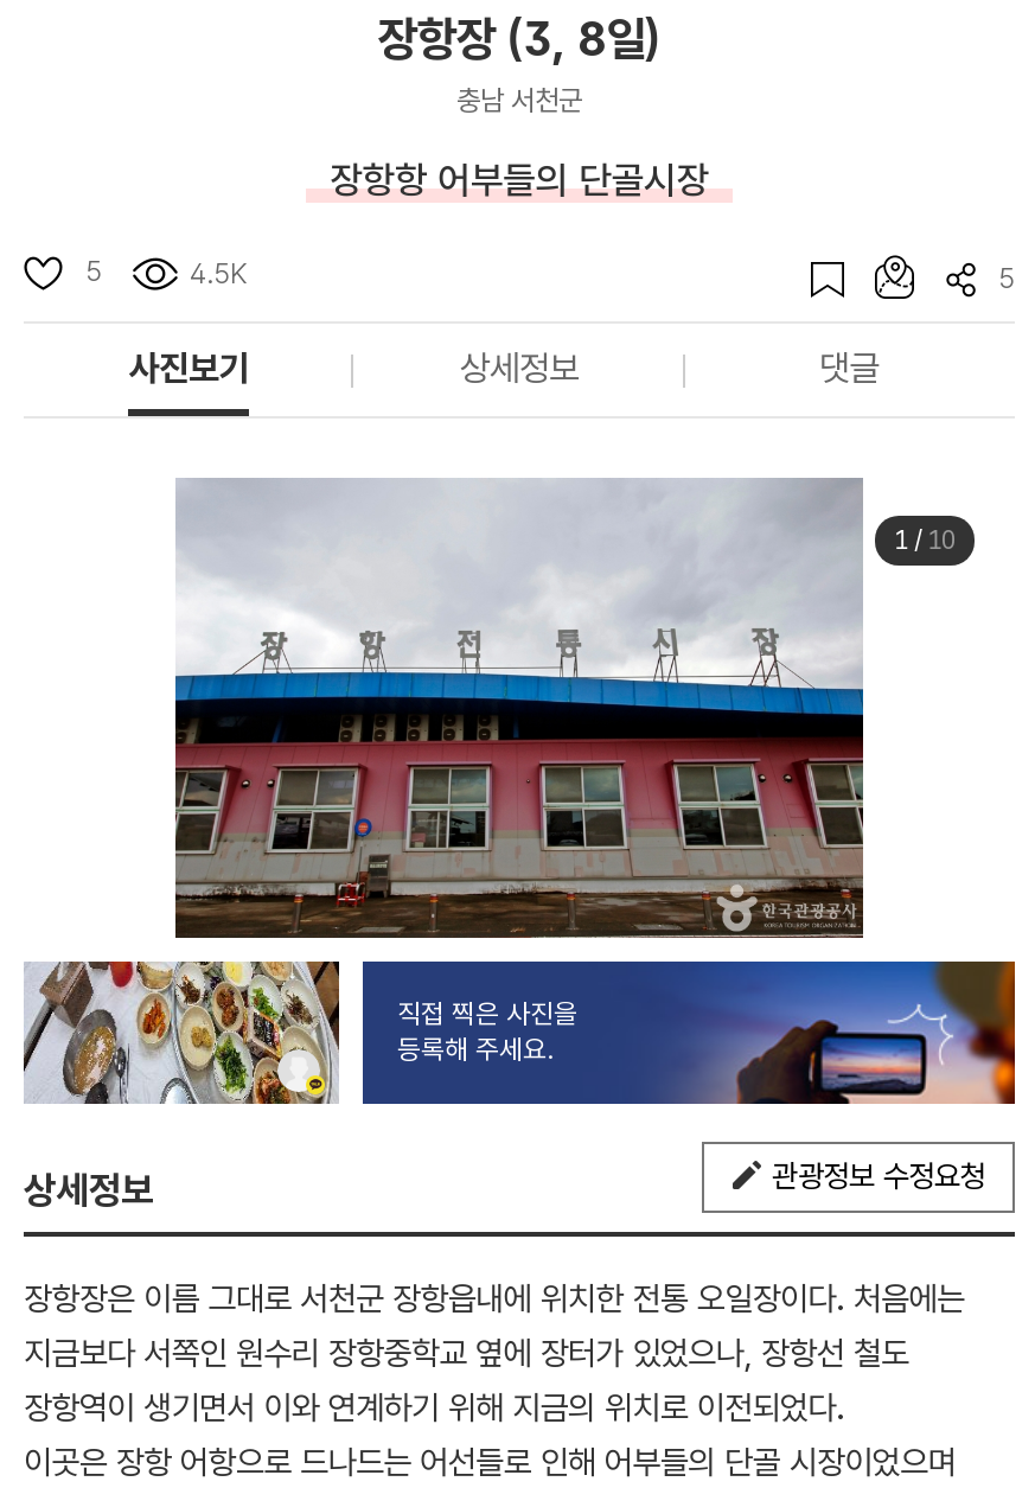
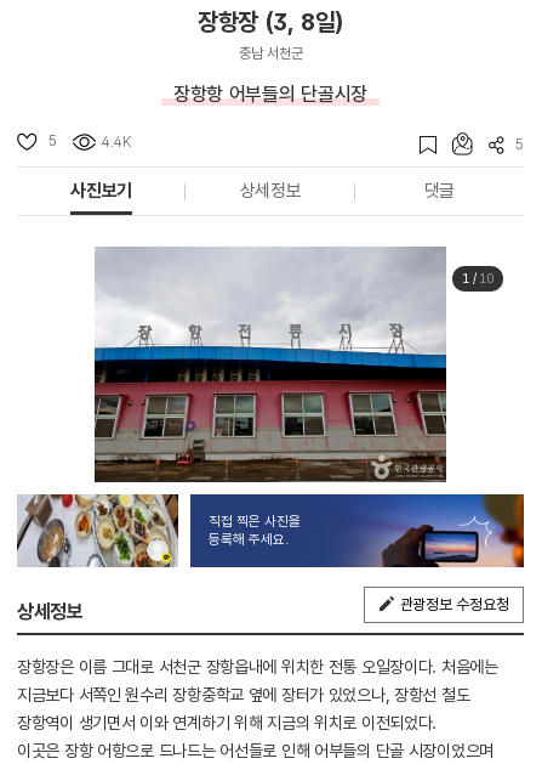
- 4.5K
+ 4.4K
